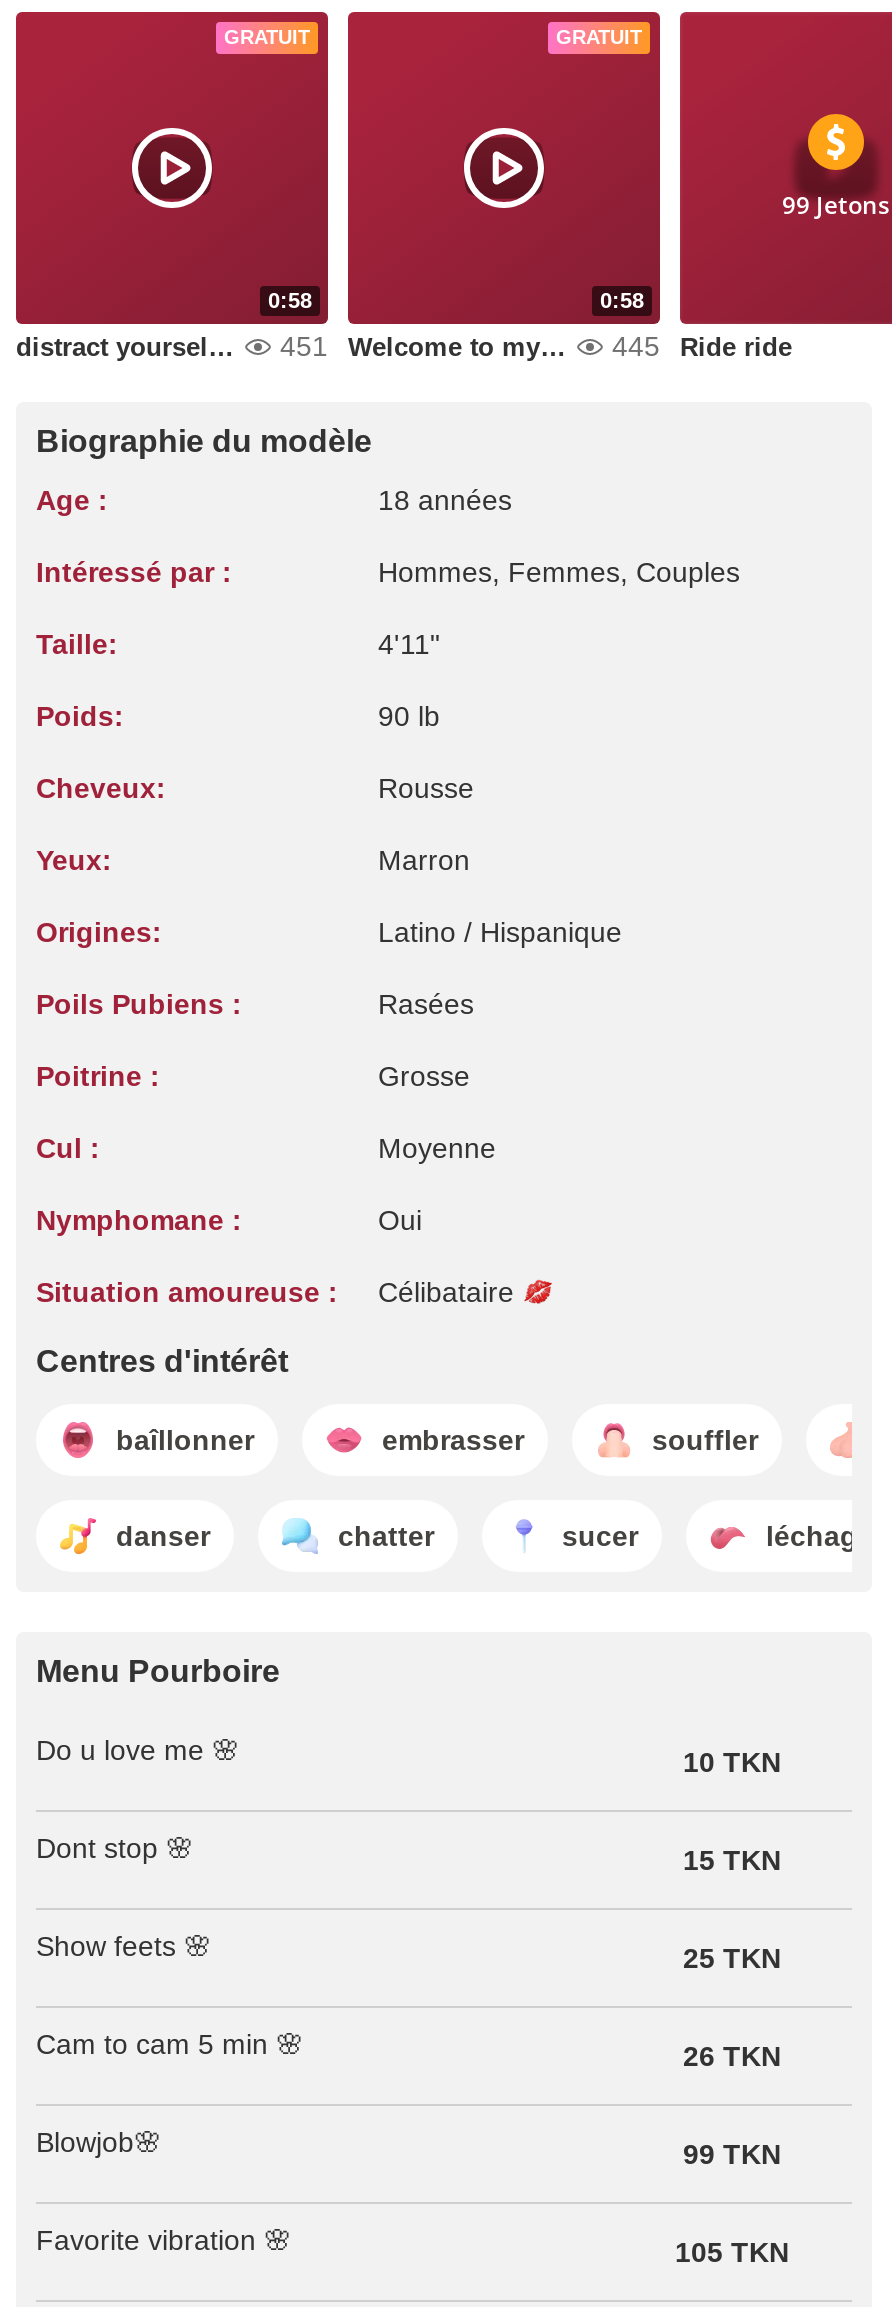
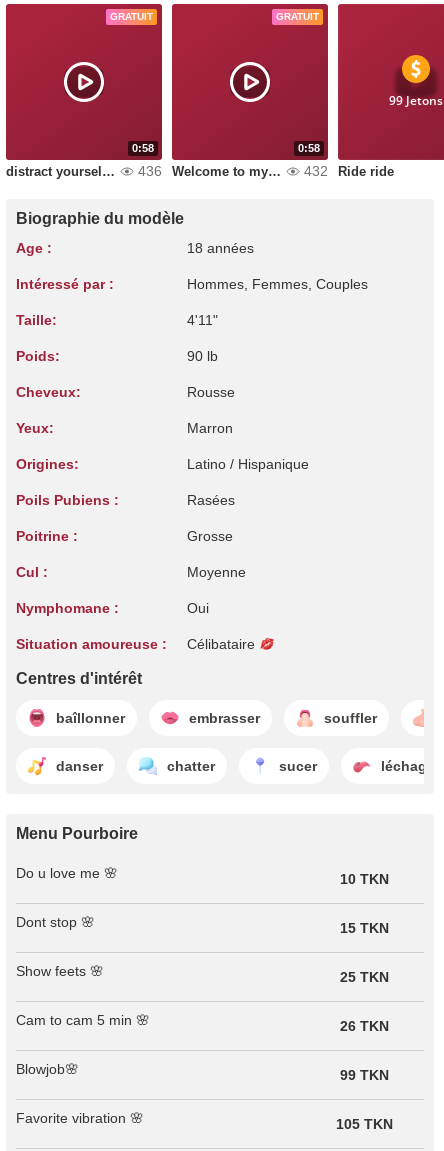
- 451
+ 436

- 445
+ 432
